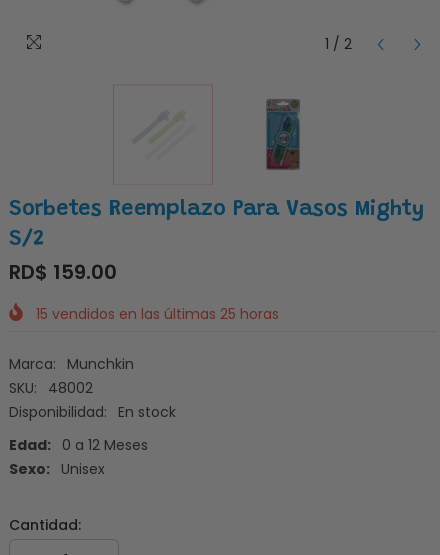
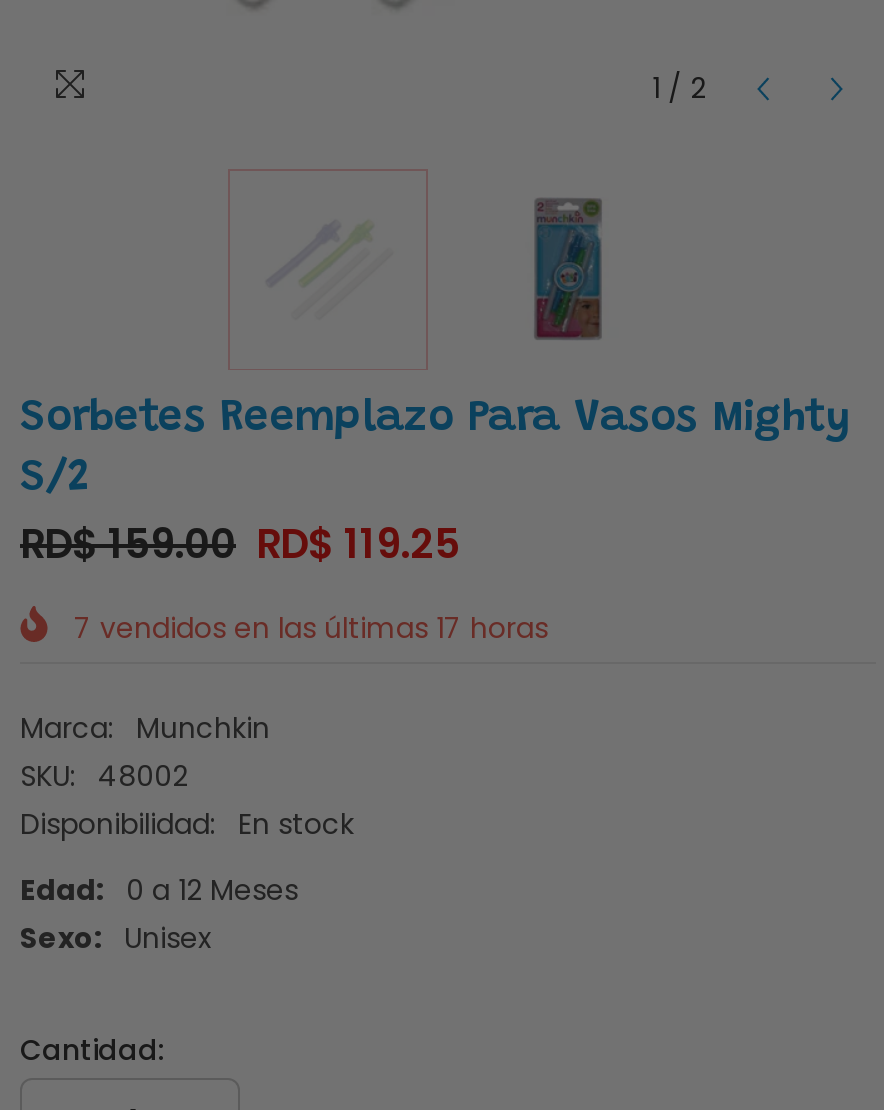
- RD$ 159.00
+ RD$ 159.00 RD$ 119.25

- 15 vendidos en las últimas 25 horas
+ 7 vendidos en las últimas 17 horas
